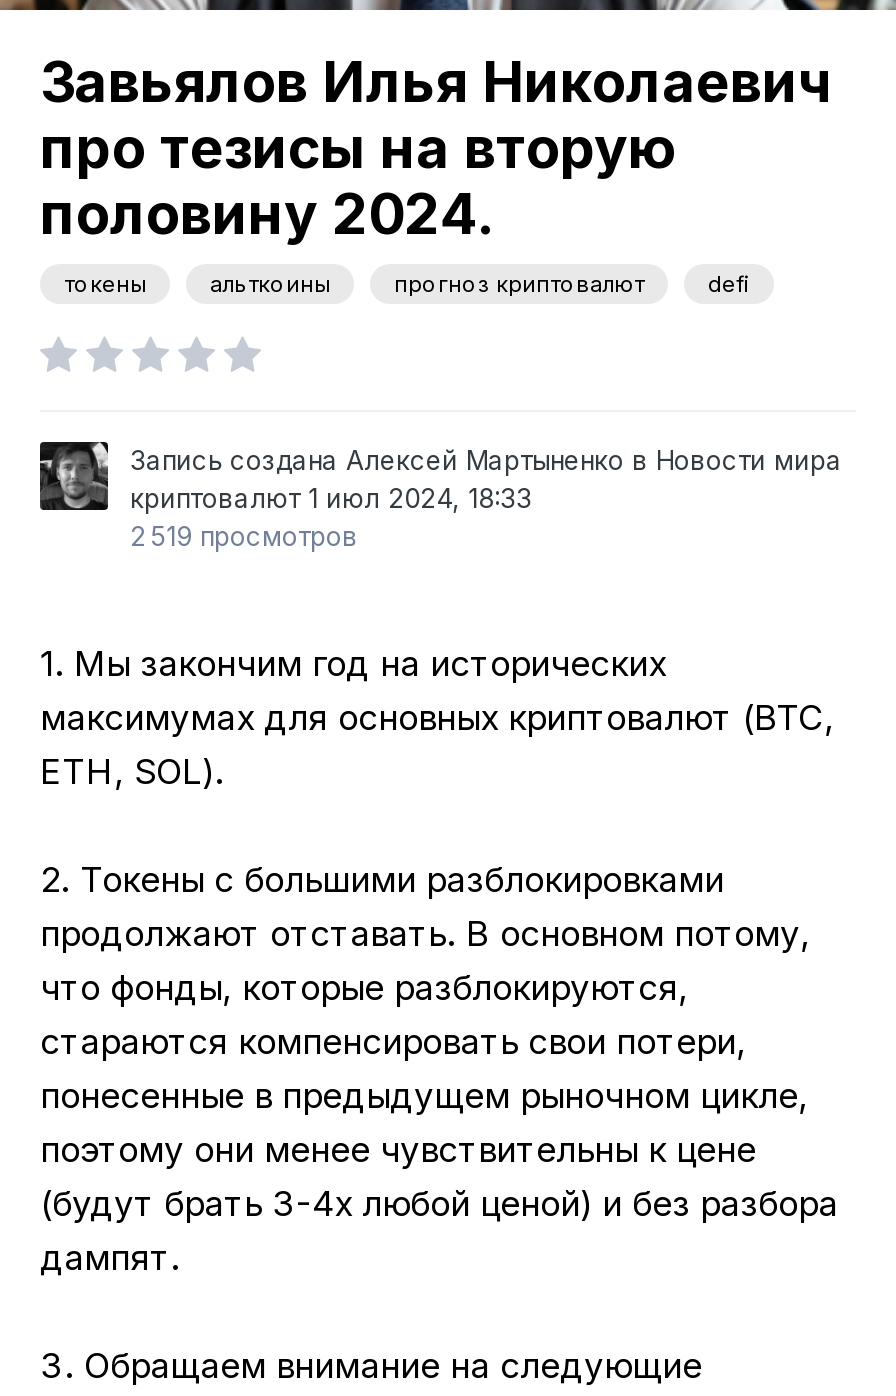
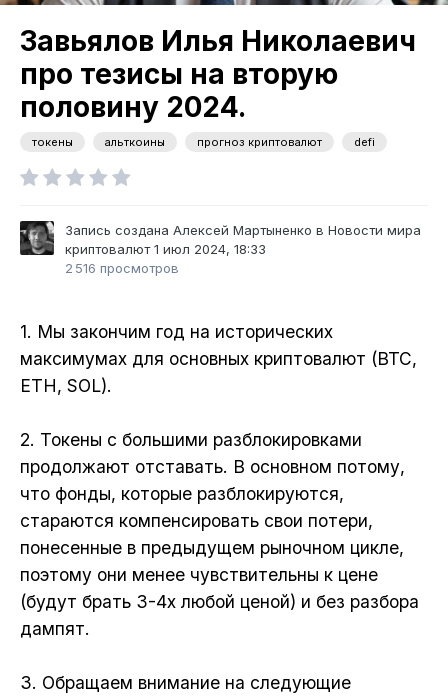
- 2 519 просмотров
+ 2 516 просмотров
